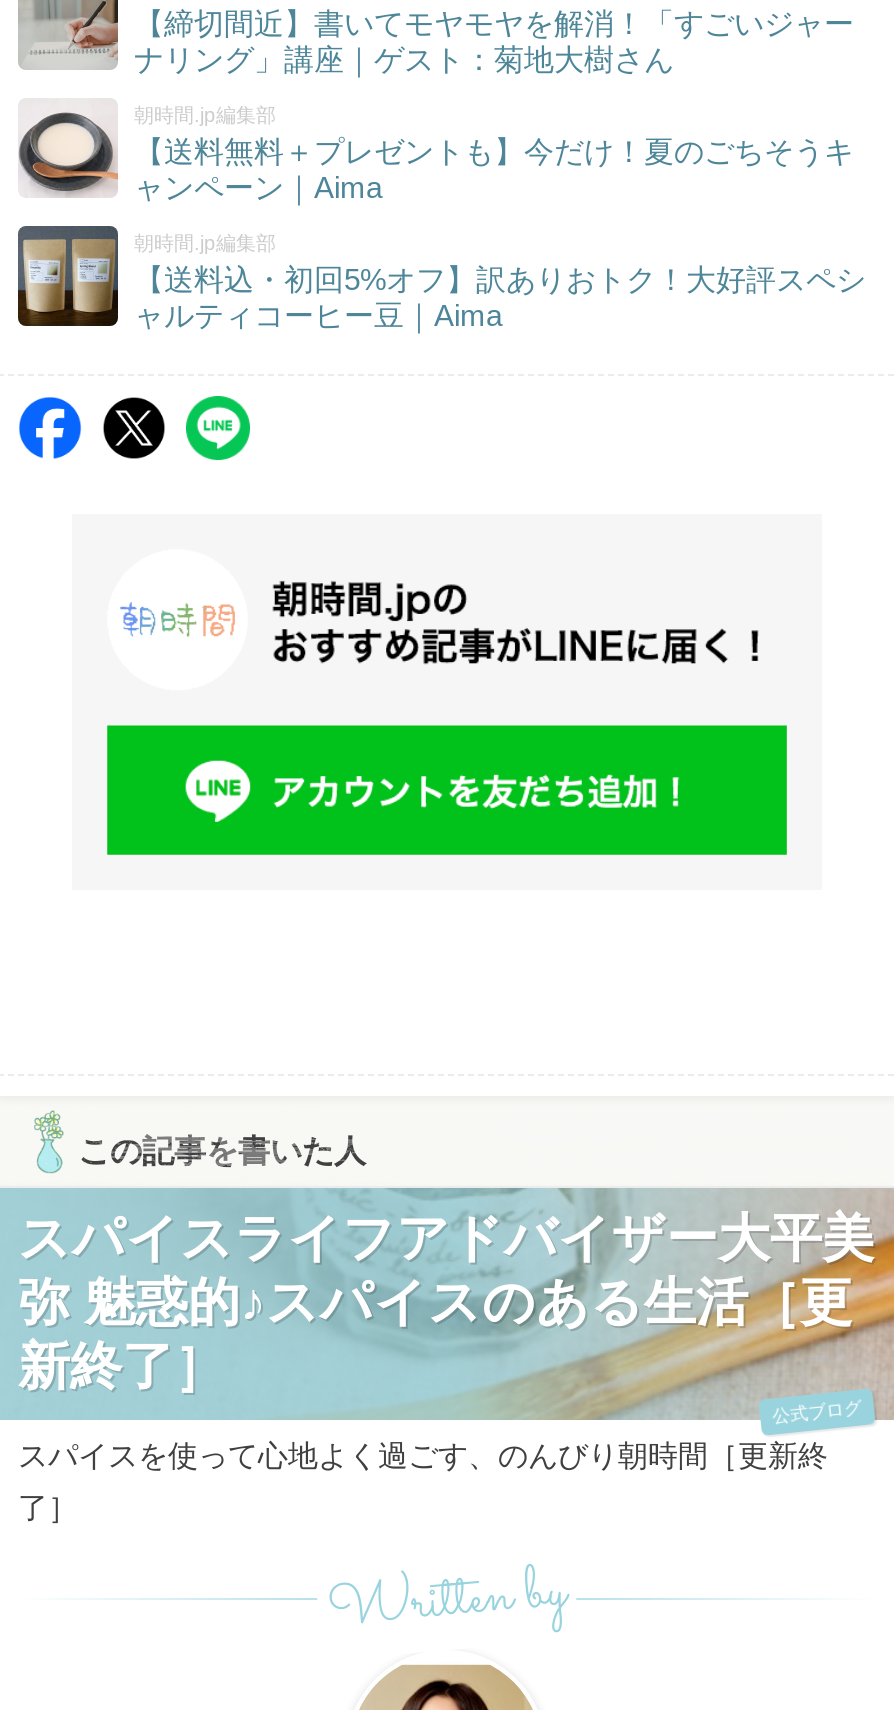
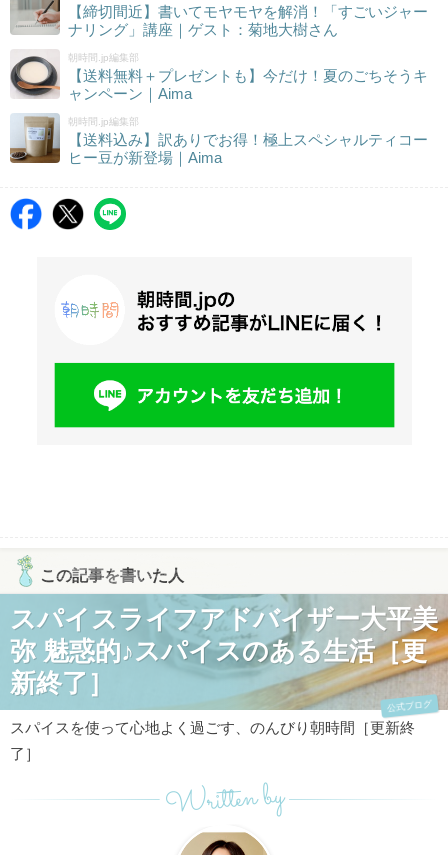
- [image]
- 【送料込・初回5%オフ】訳ありおトク！大好評スペシ
- ャルティコーヒー豆｜Aima
+ [image]
+ 【送料込み】訳ありでお得！極上スペシャルティコー
+ ヒー豆が新登場｜Aima
